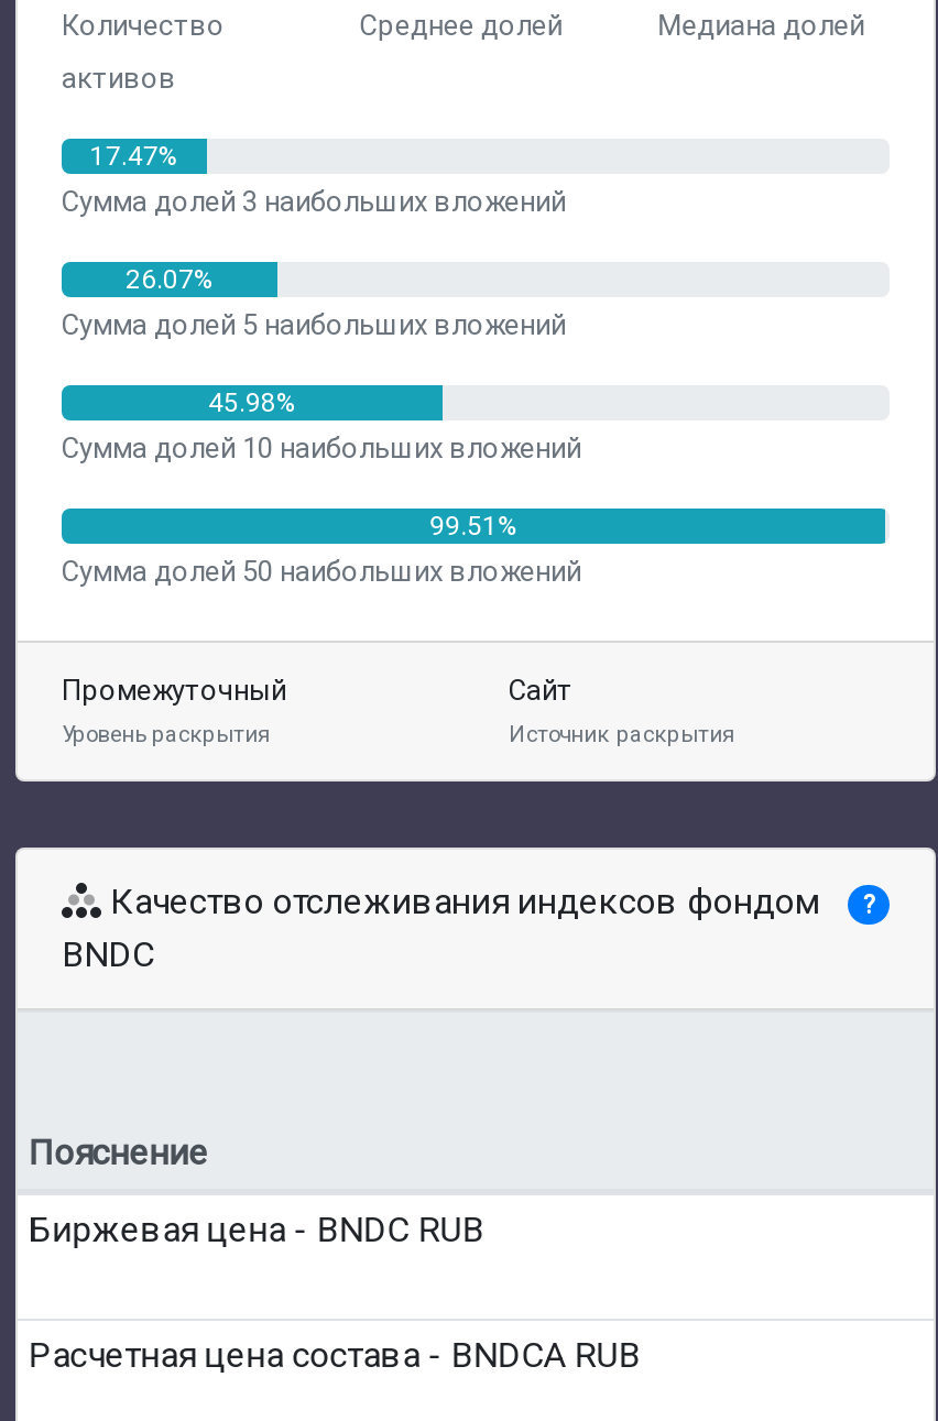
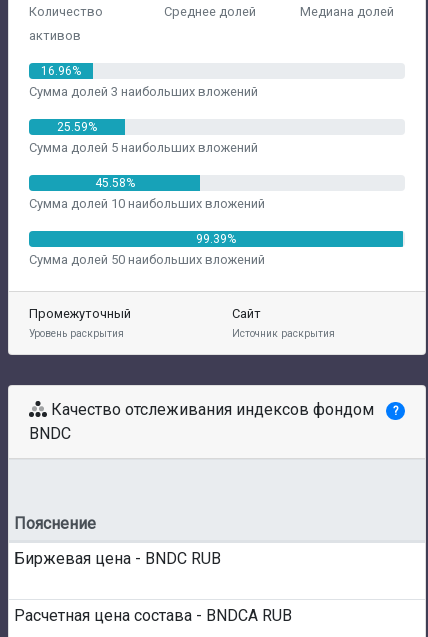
- 17.47%
+ 16.96%

- 26.07%
+ 25.59%

- 45.98%
+ 45.58%

- 99.51%
+ 99.39%
